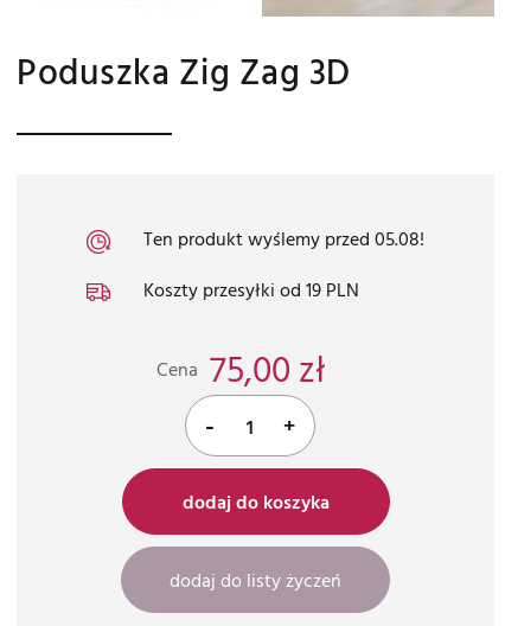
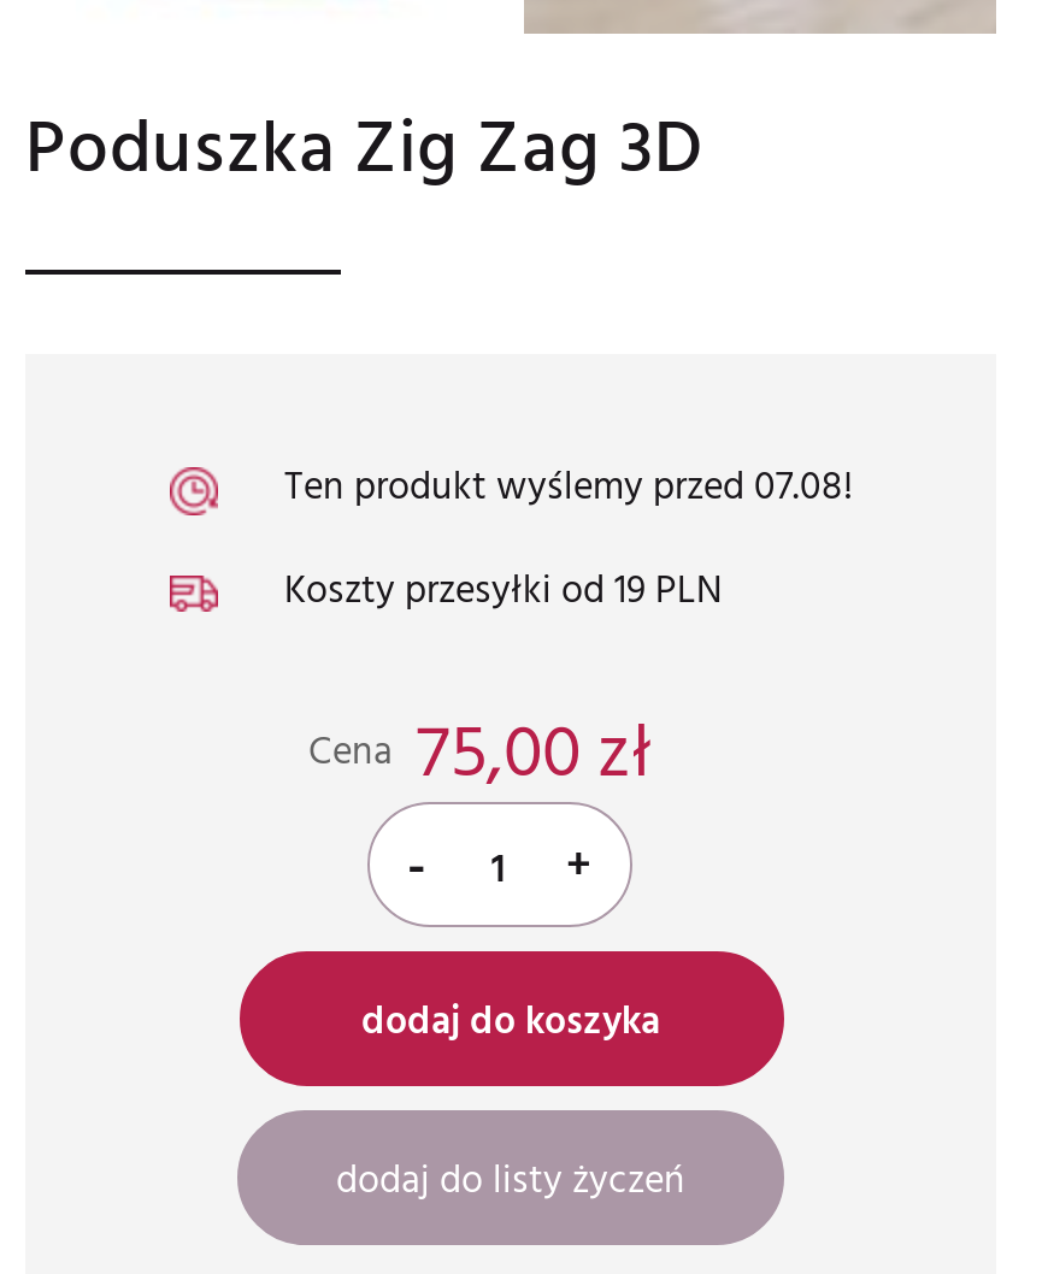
- Ten produkt wyślemy przed 05.08!
+ Ten produkt wyślemy przed 07.08!
